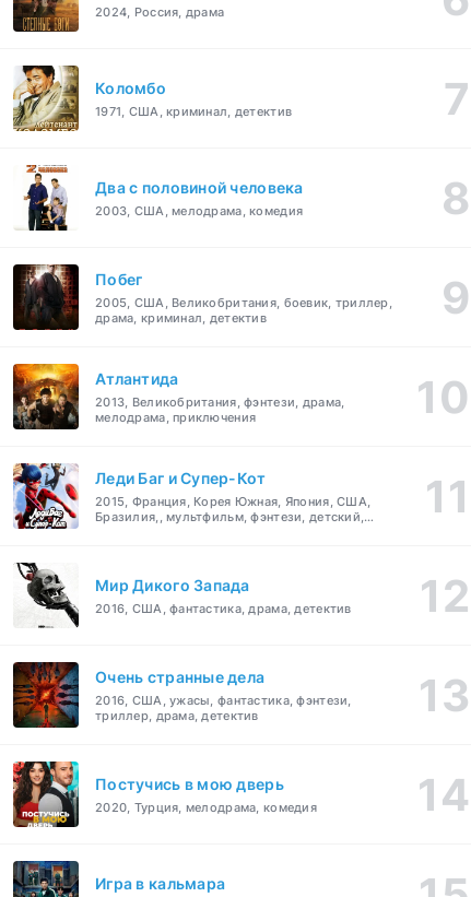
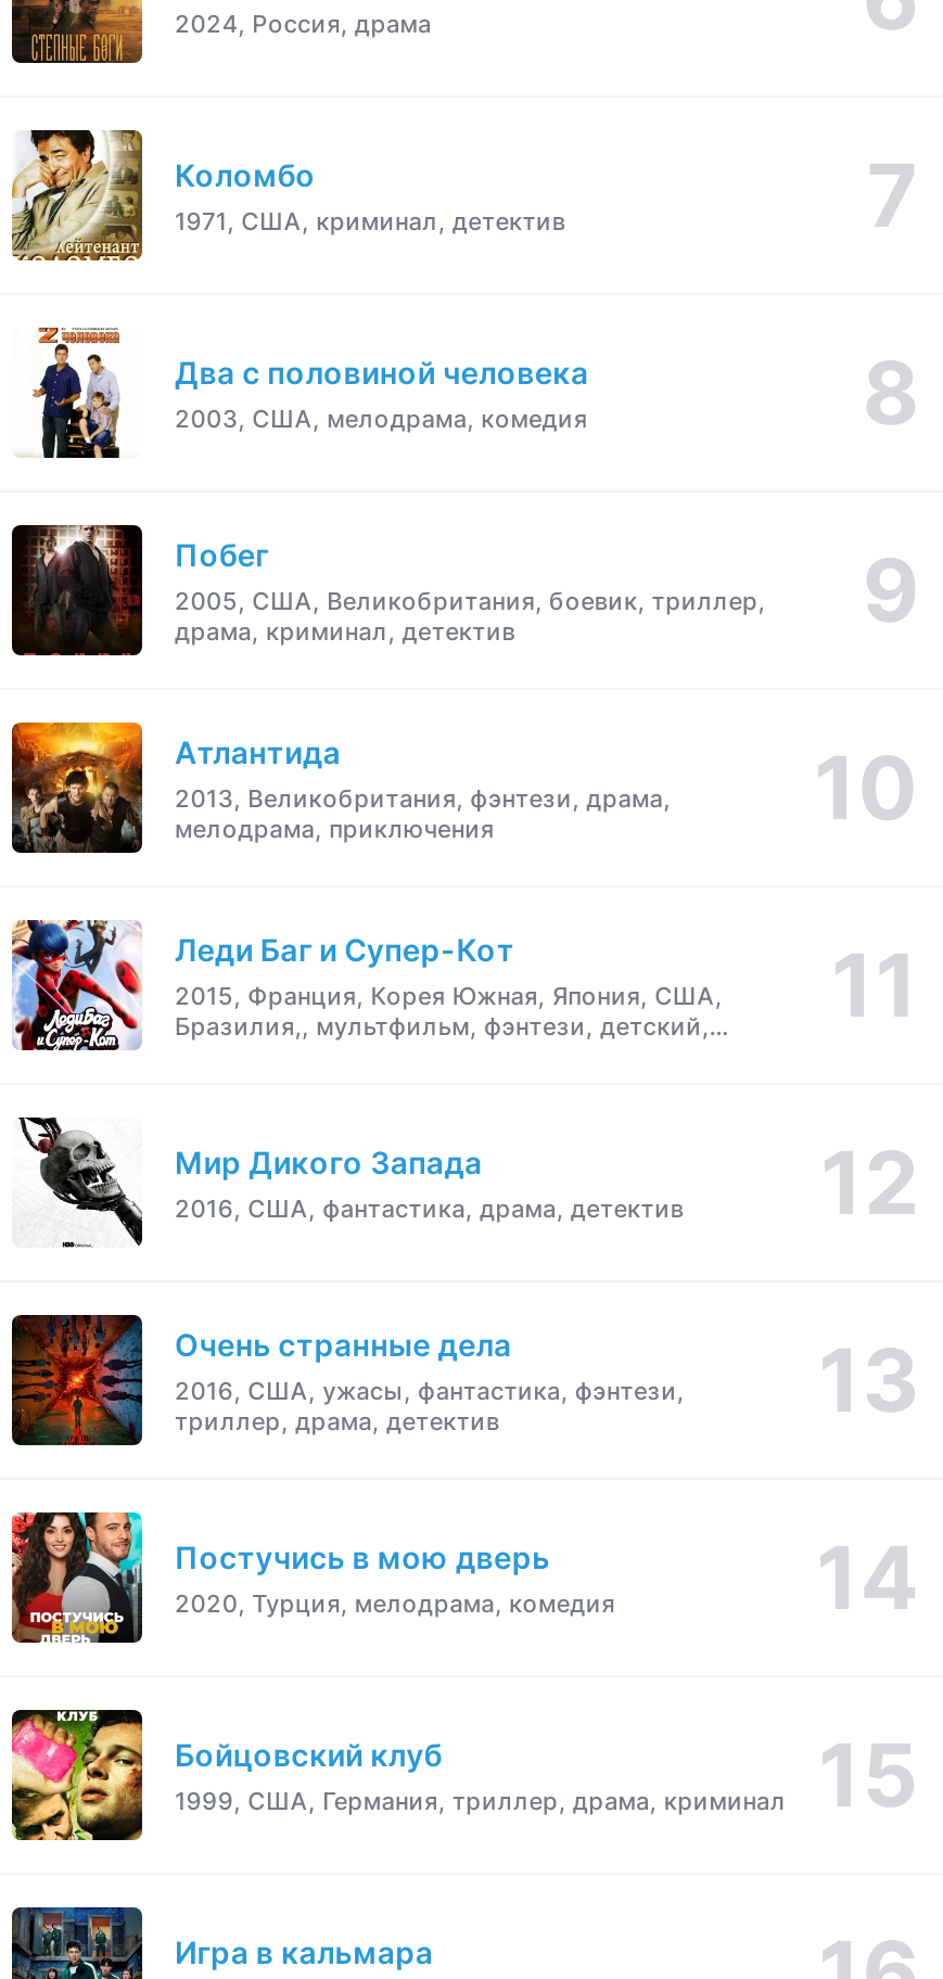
+ [image]
+ Бойцовский клуб
+ 1999, США, Германия, триллер, драма, криминал
